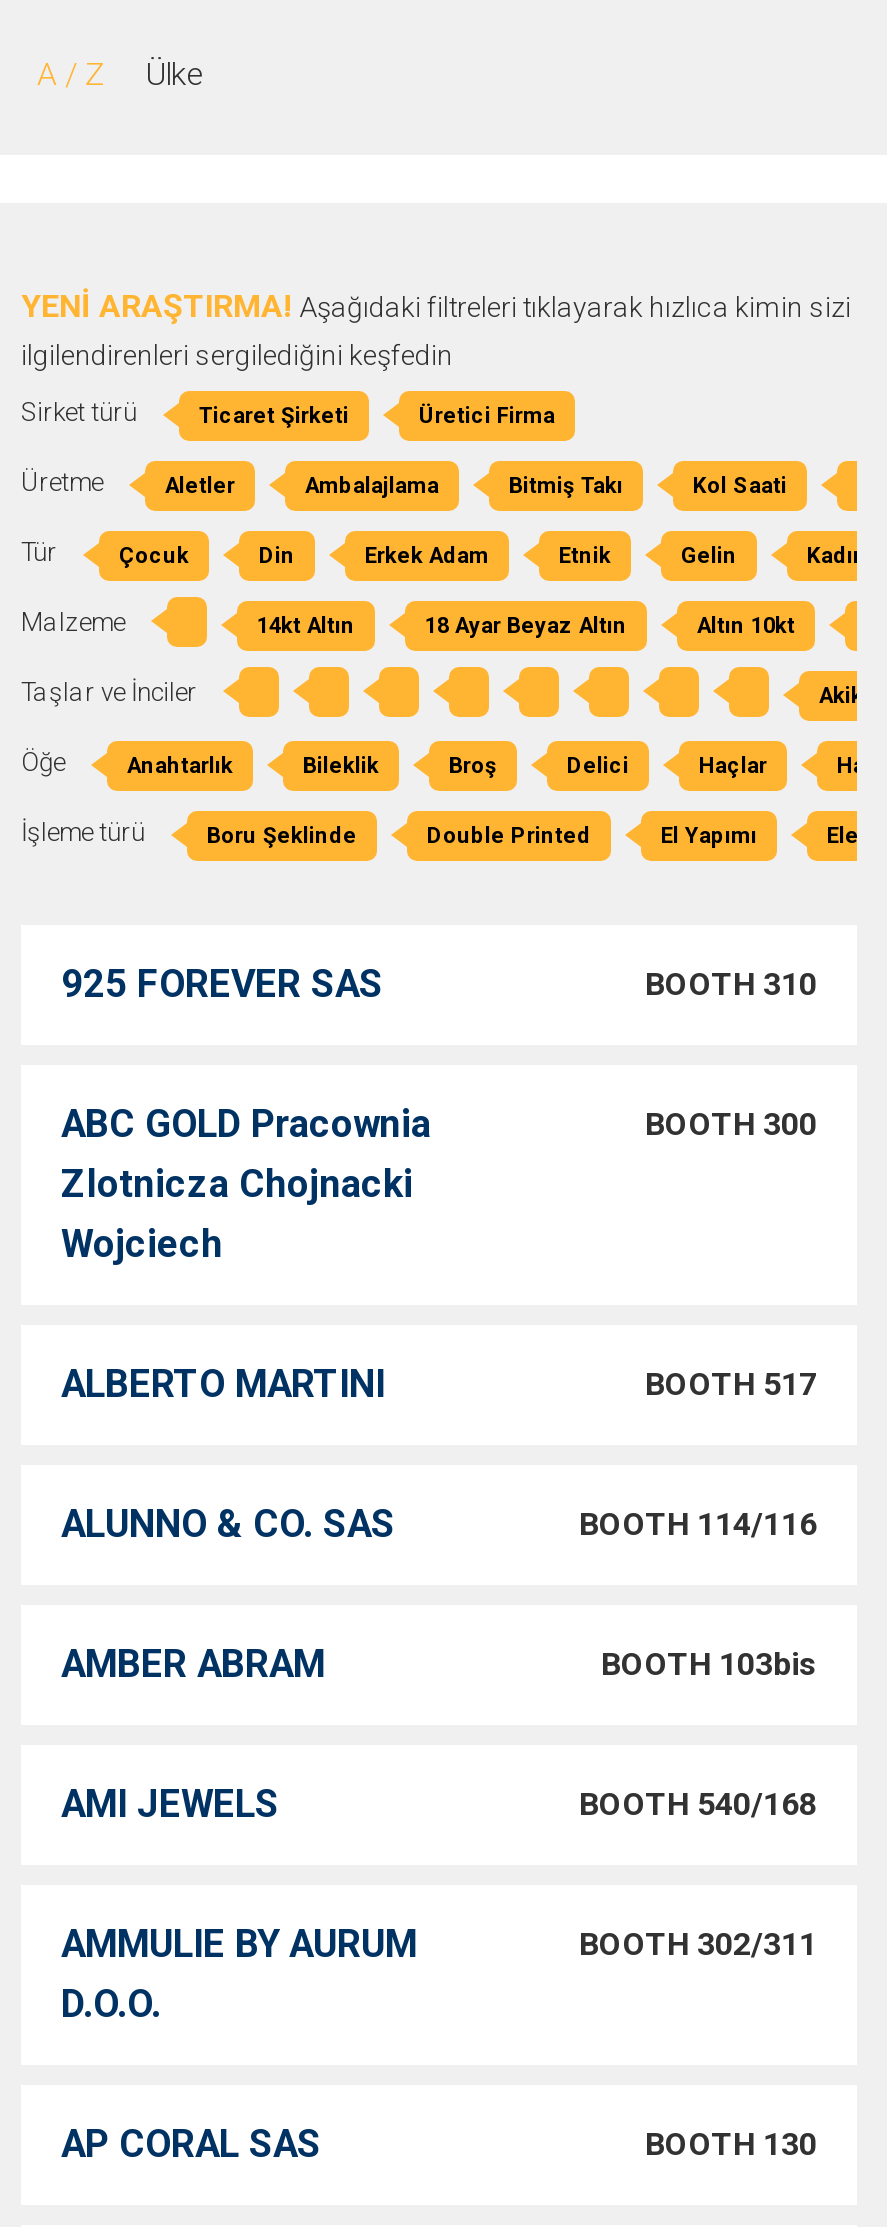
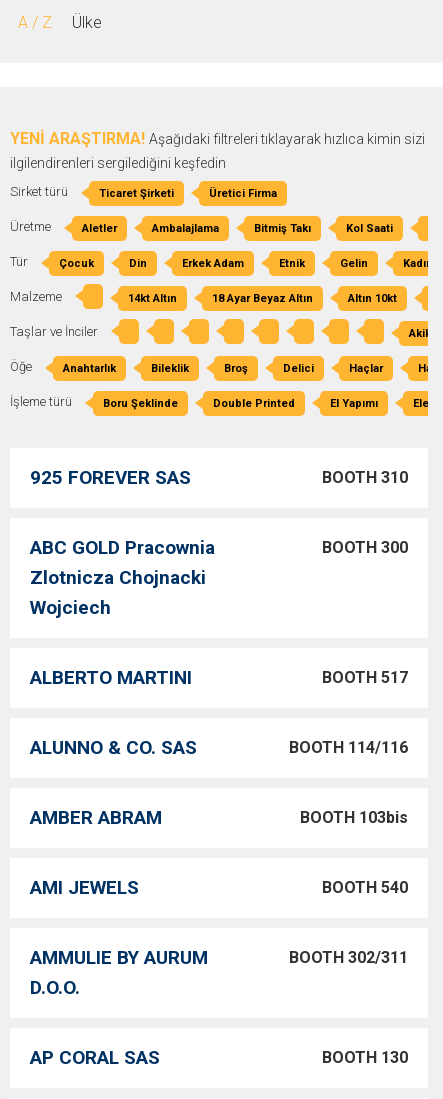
- BOOTH 540/168
+ BOOTH 540
